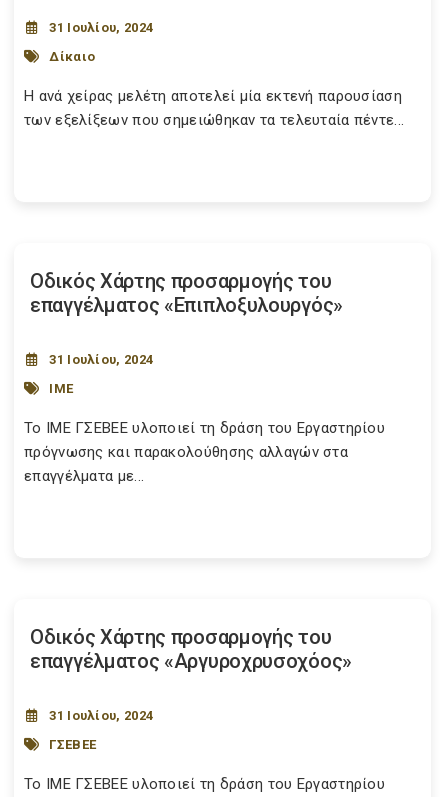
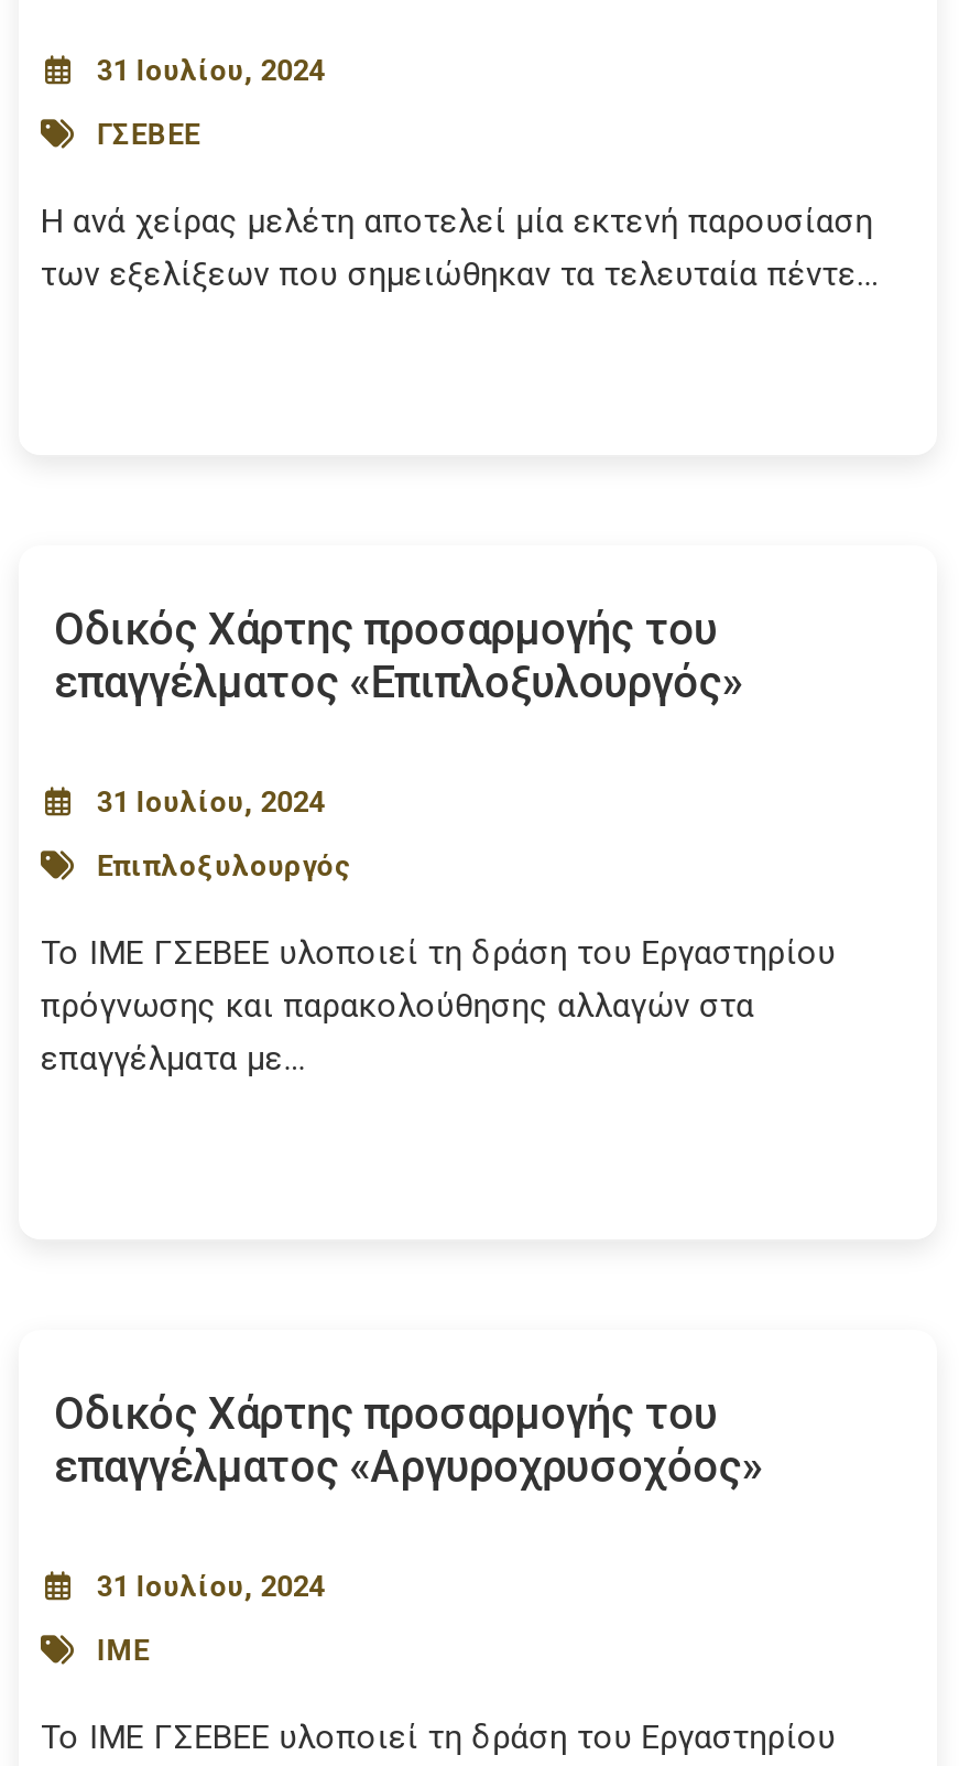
- Δίκαιο

+ Επιπλοξυλουργός

moved down: ΙΜΕ

moved up: ΓΣΕΒΕΕ
